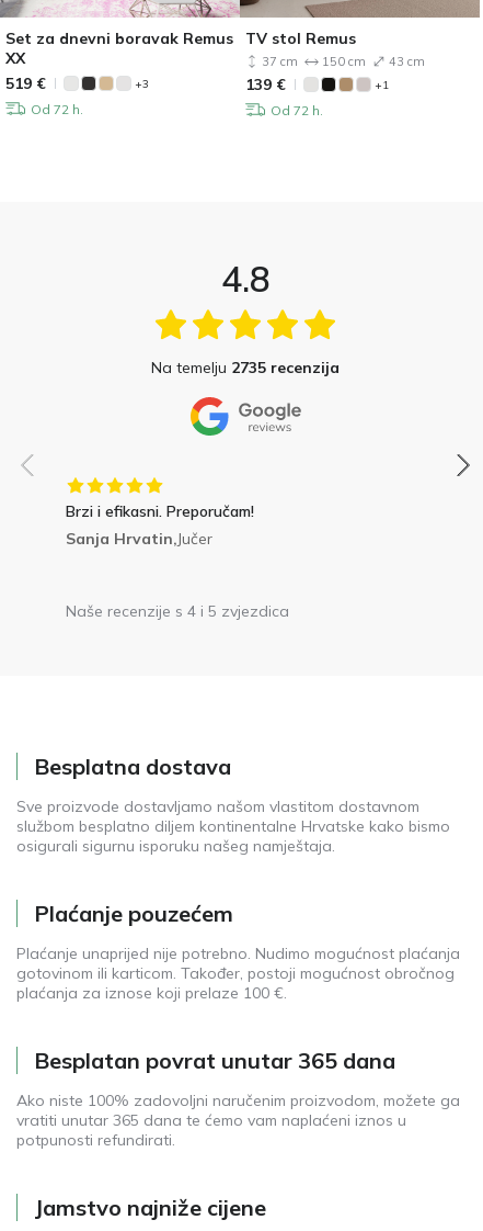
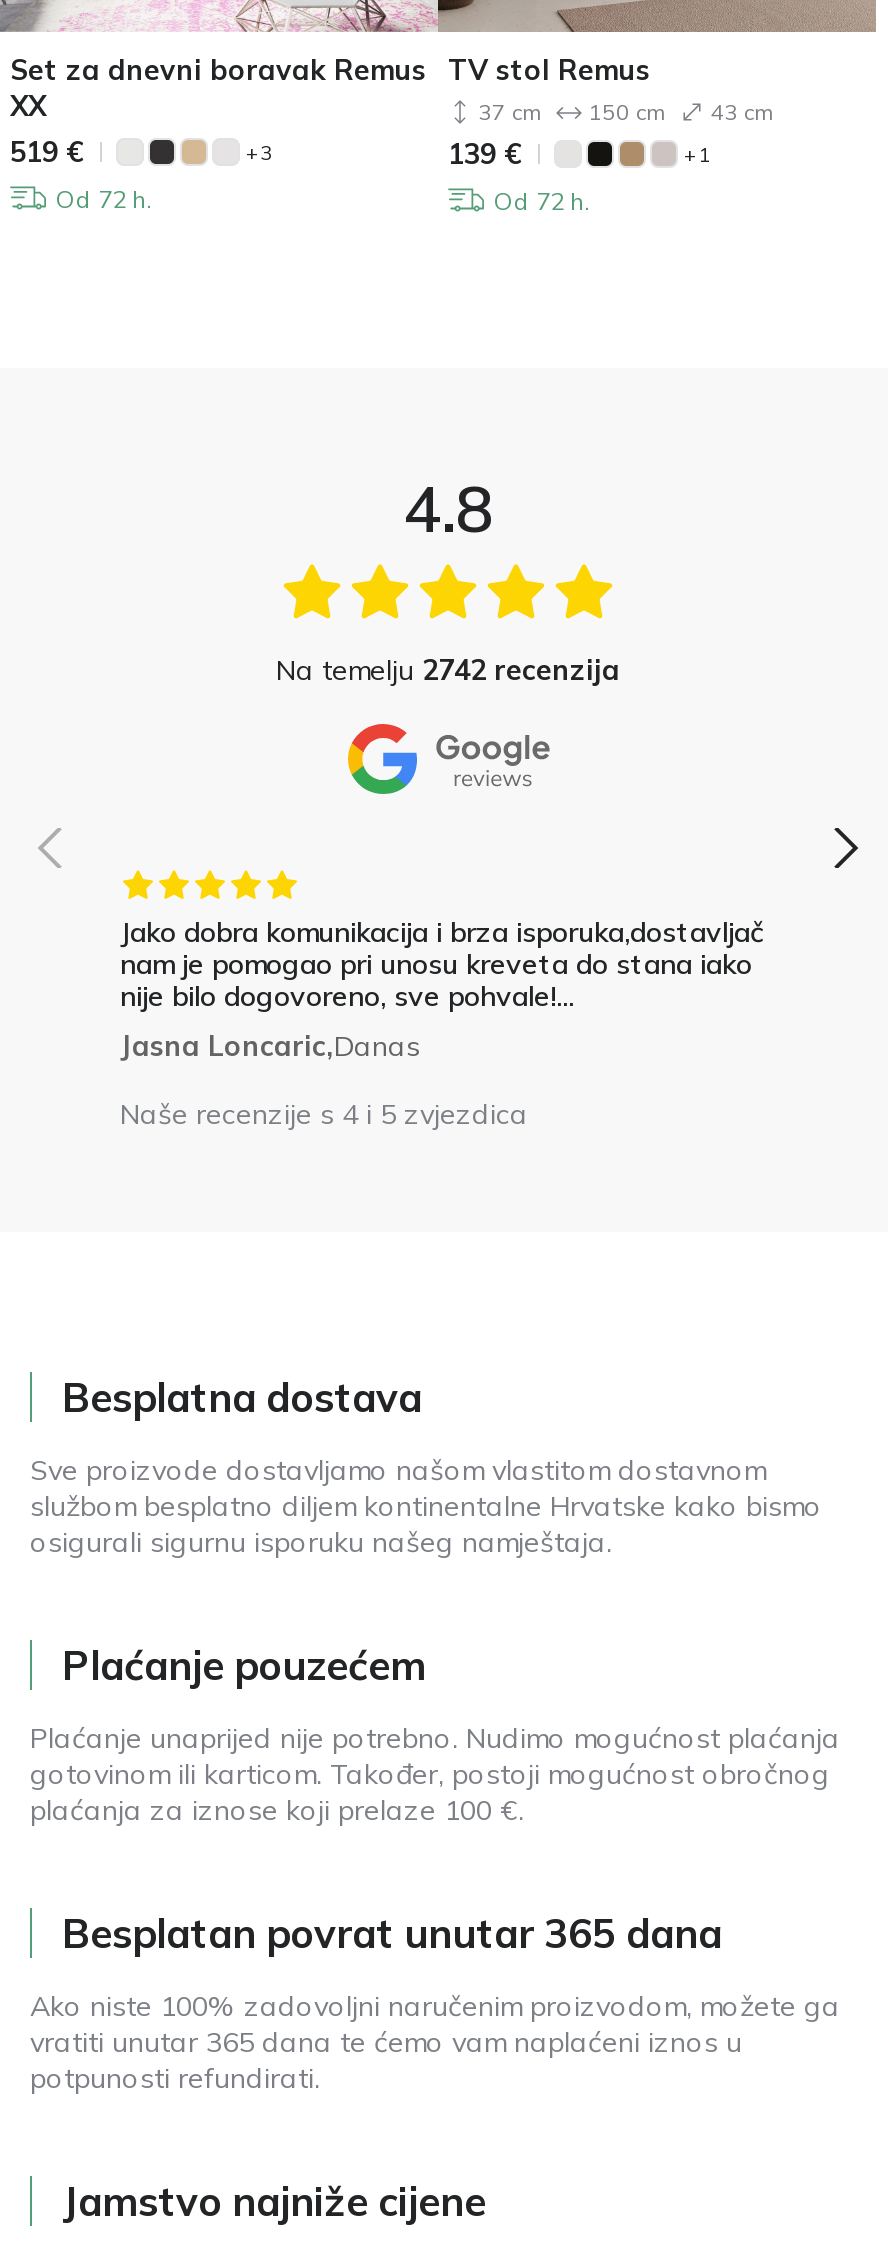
- Na temelju 2735 recenzija
+ Na temelju 2742 recenzija

- Brzi i efikasni. Preporučam!
- Sanja Hrvatin,Jučer
+ Jako dobra komunikacija i brza isporuka,dostavljač
+ nam je pomogao pri unosu kreveta do stana iako
+ nije bilo dogovoreno, sve pohvale!...
+ Jasna Loncaric,Danas
